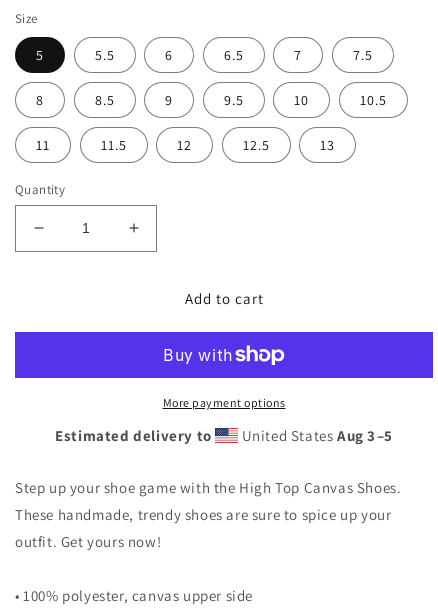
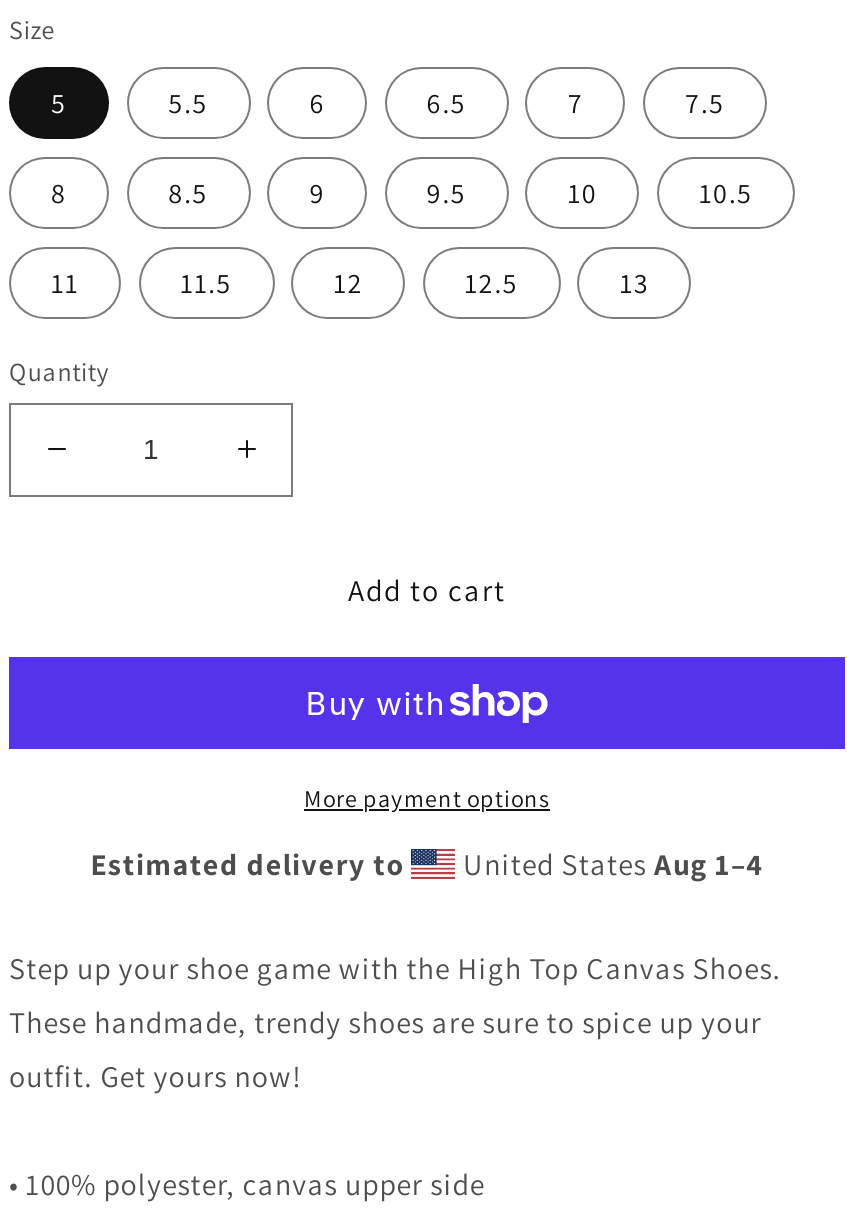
- United States Aug 3–5
+ United States Aug 1–4
